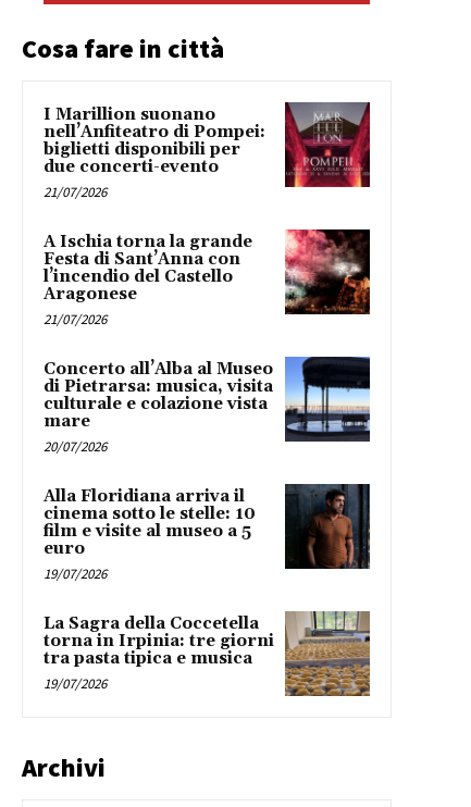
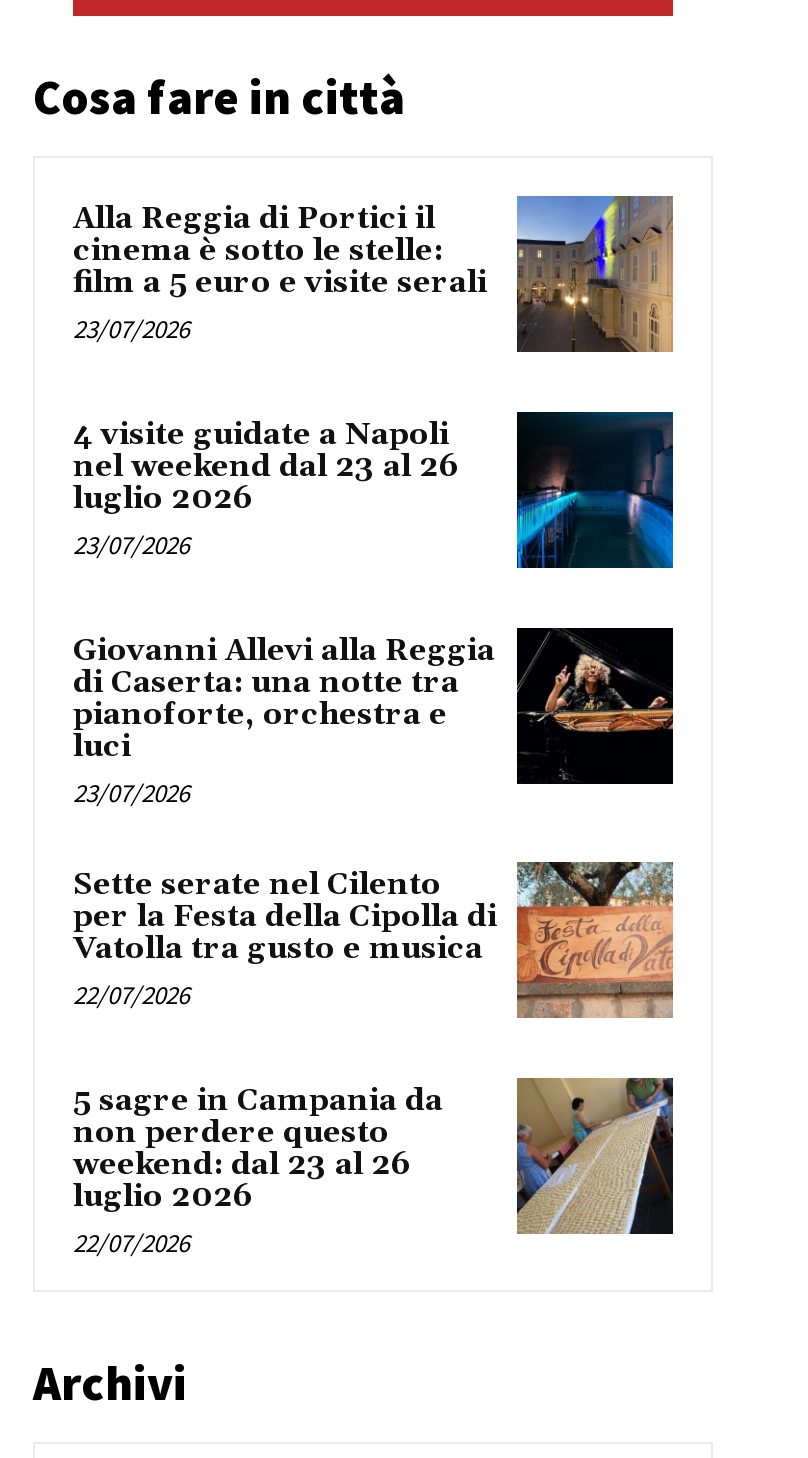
- [image]
- I Marillion suonano
- nell’Anfiteatro di Pompei:
- biglietti disponibili per
- due concerti-evento
- 21/07/2026
+ [image]
+ Alla Reggia di Portici il
+ cinema è sotto le stelle:
+ film a 5 euro e visite serali
+ 23/07/2026

- [image]
- A Ischia torna la grande
- Festa di Sant’Anna con
- l’incendio del Castello
- Aragonese
- 21/07/2026
+ [image]
+ 4 visite guidate a Napoli
+ nel weekend dal 23 al 26
+ luglio 2026
+ 23/07/2026

- [image]
- Concerto all’Alba al Museo
- di Pietrarsa: musica, visita
- culturale e colazione vista
- mare
- 20/07/2026
+ [image]
+ Giovanni Allevi alla Reggia
+ di Caserta: una notte tra
+ pianoforte, orchestra e
+ luci
+ 23/07/2026

- [image]
- Alla Floridiana arriva il
- cinema sotto le stelle: 10
- film e visite al museo a 5
- euro
- 19/07/2026
+ [image]
+ Sette serate nel Cilento
+ per la Festa della Cipolla di
+ Vatolla tra gusto e musica
+ 22/07/2026

- [image]
- La Sagra della Coccetella
- torna in Irpinia: tre giorni
- tra pasta tipica e musica
- 19/07/2026
+ [image]
+ 5 sagre in Campania da
+ non perdere questo
+ weekend: dal 23 al 26
+ luglio 2026
+ 22/07/2026
